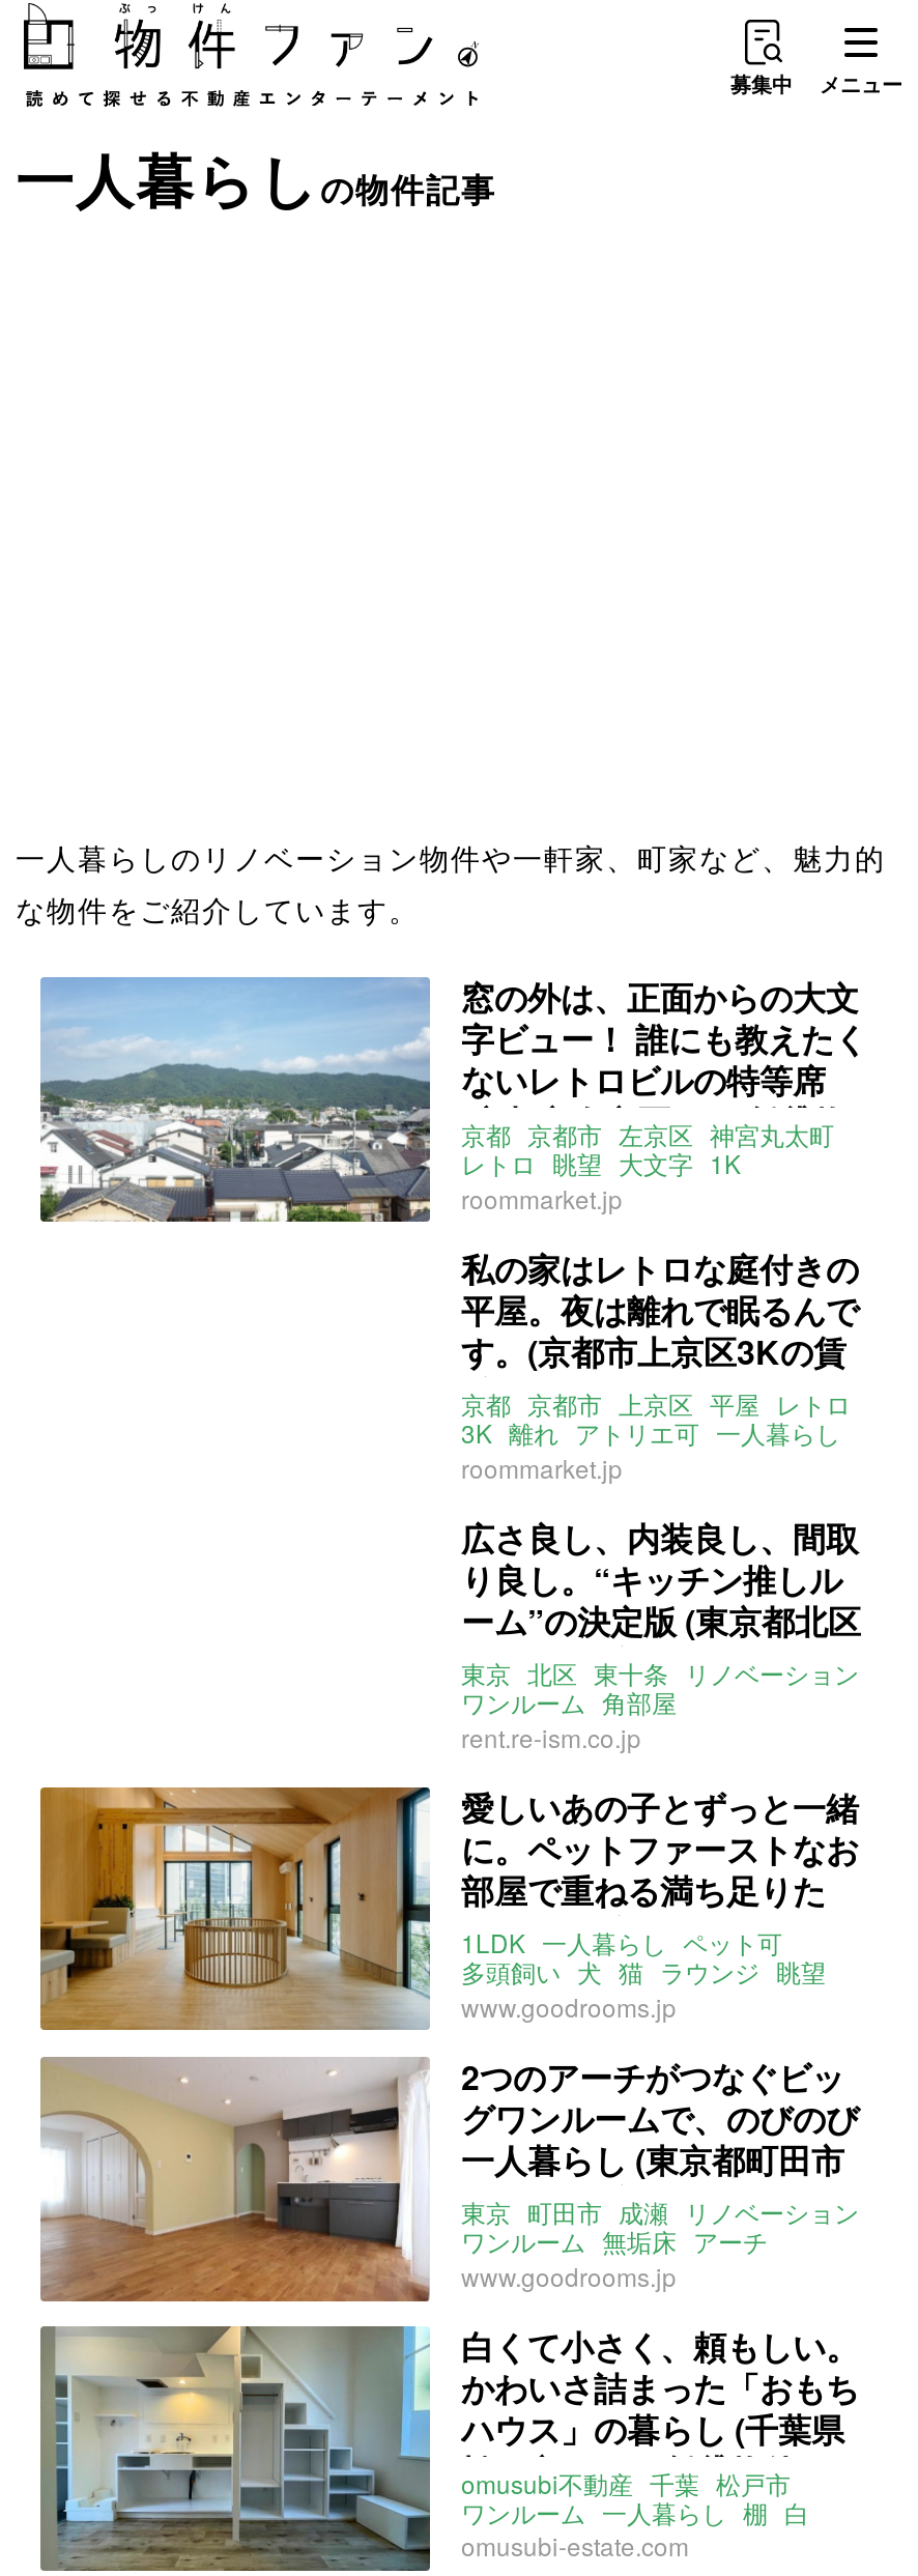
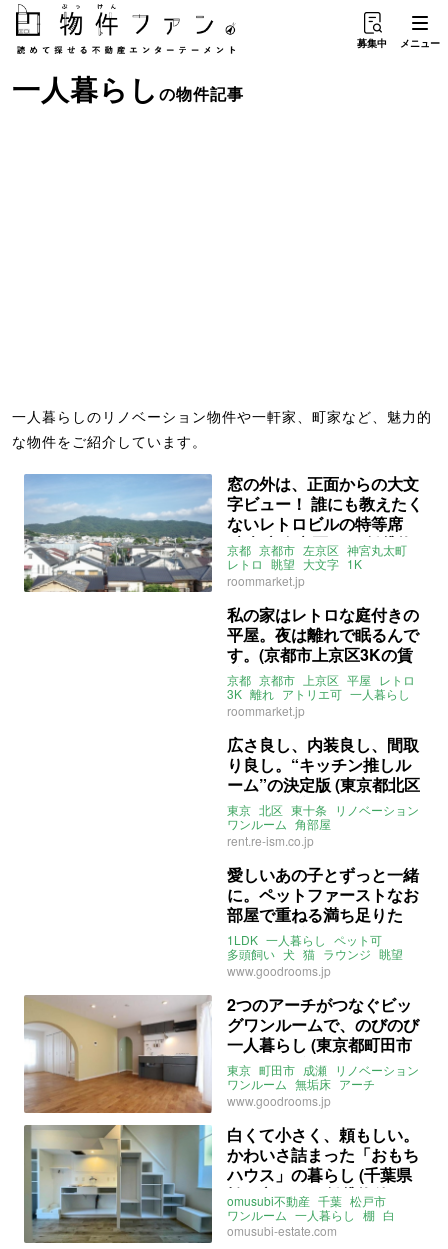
- [image]
